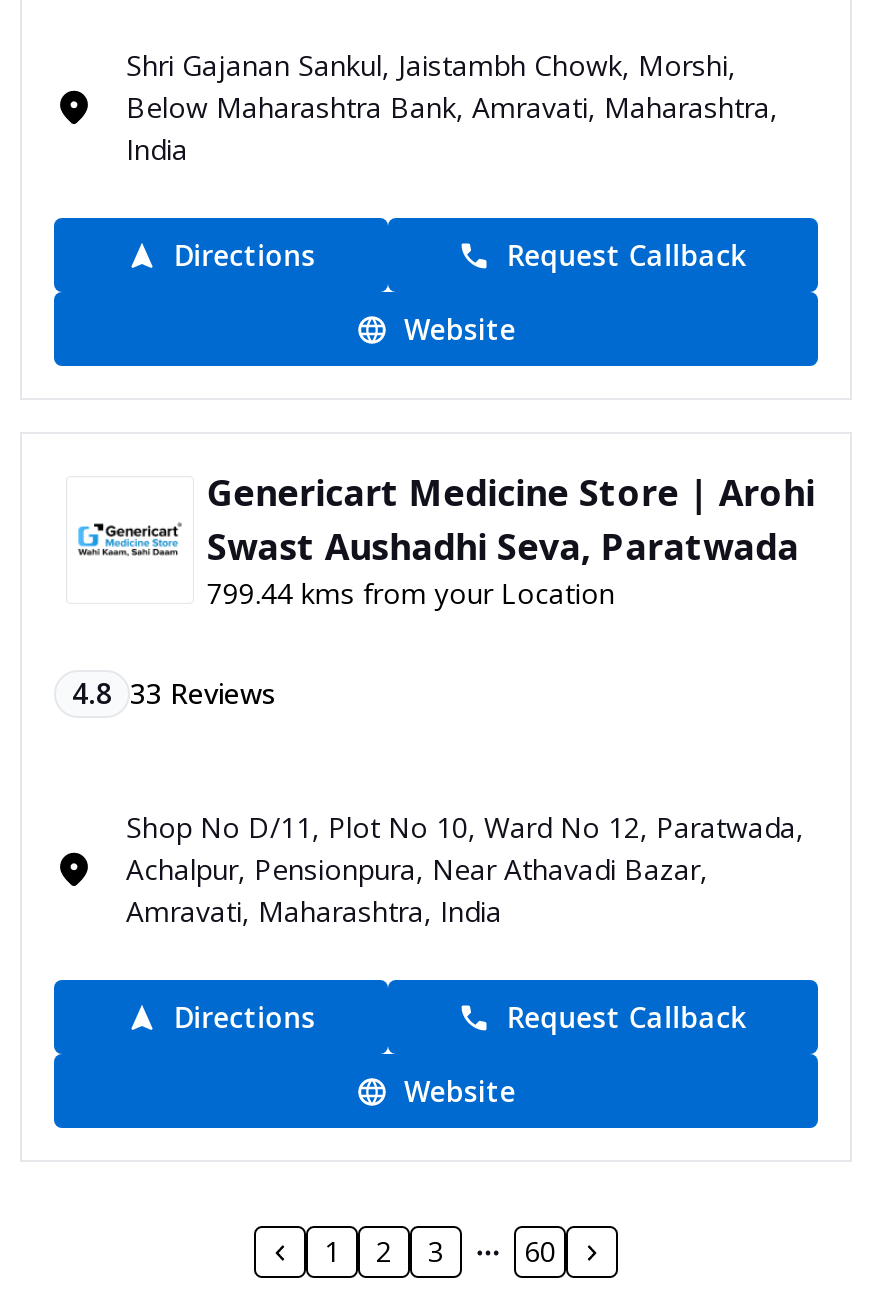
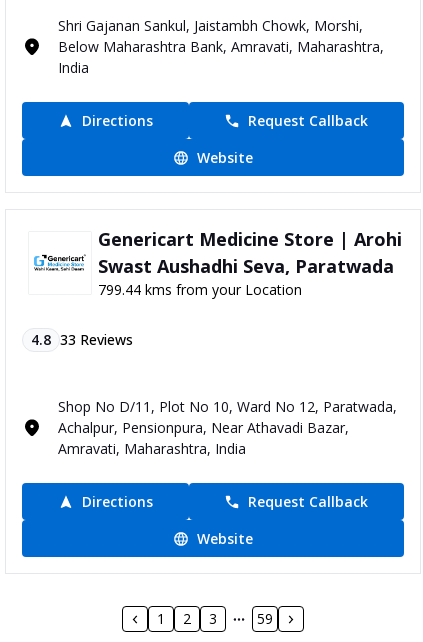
- 60
+ 59
